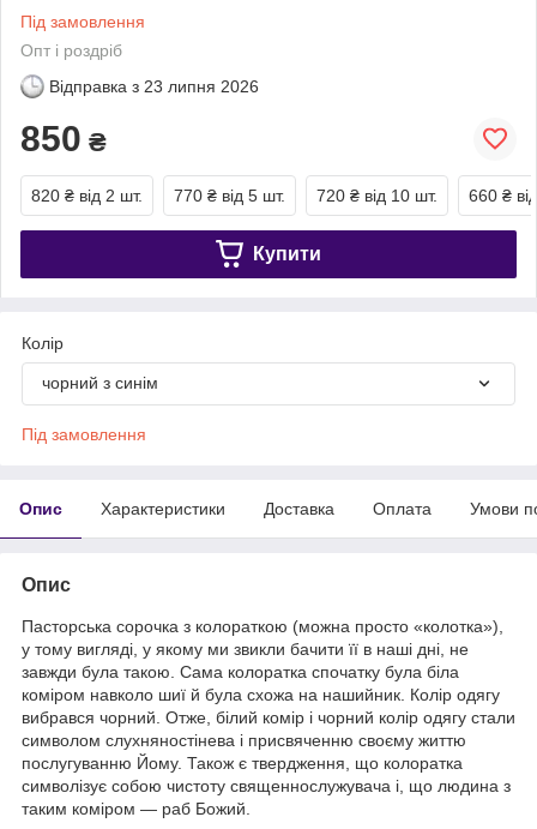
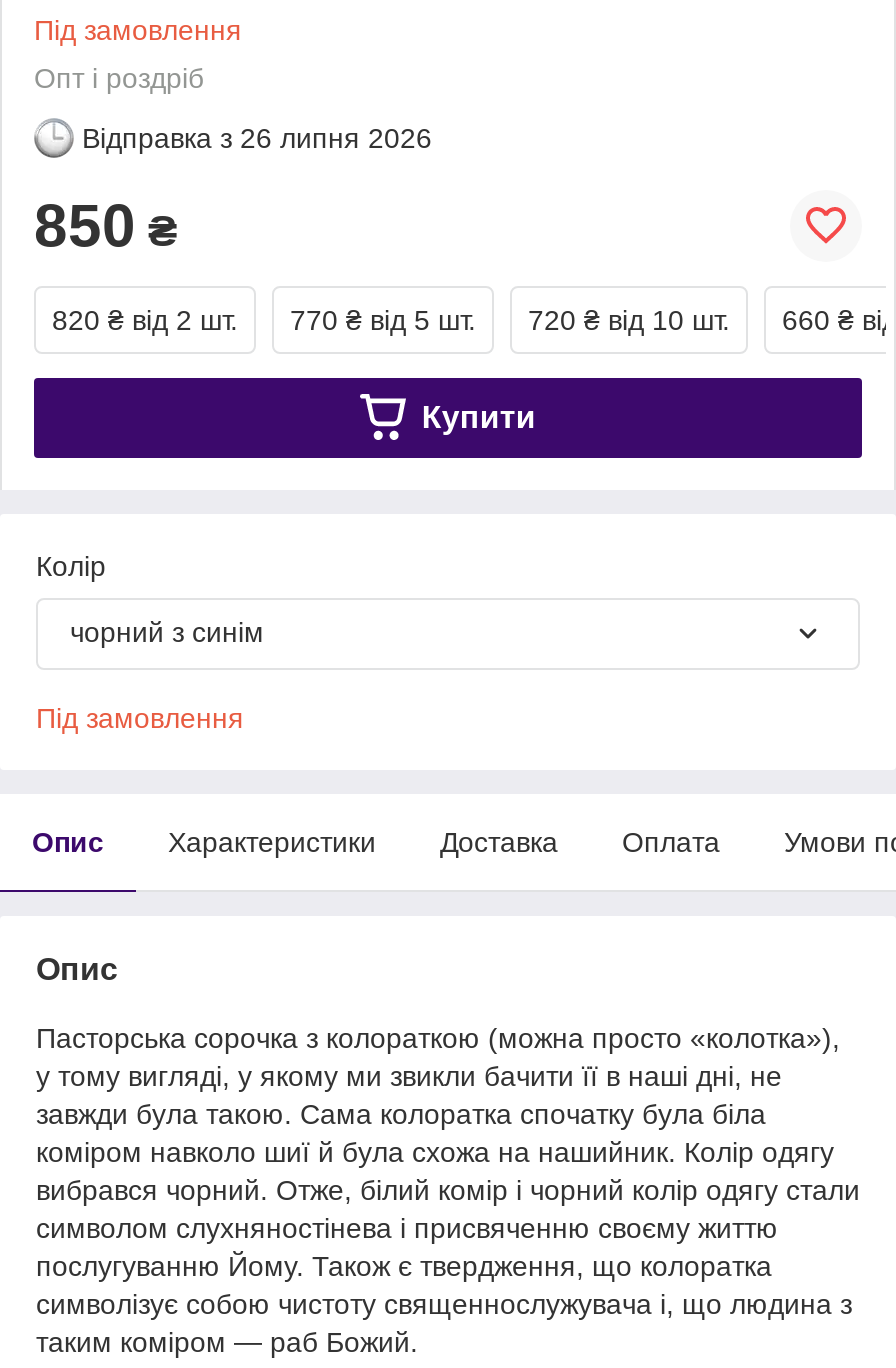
- Відправка з 23 липня 2026
+ Відправка з 26 липня 2026
